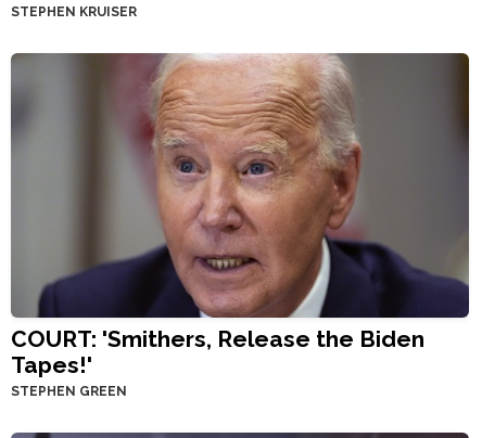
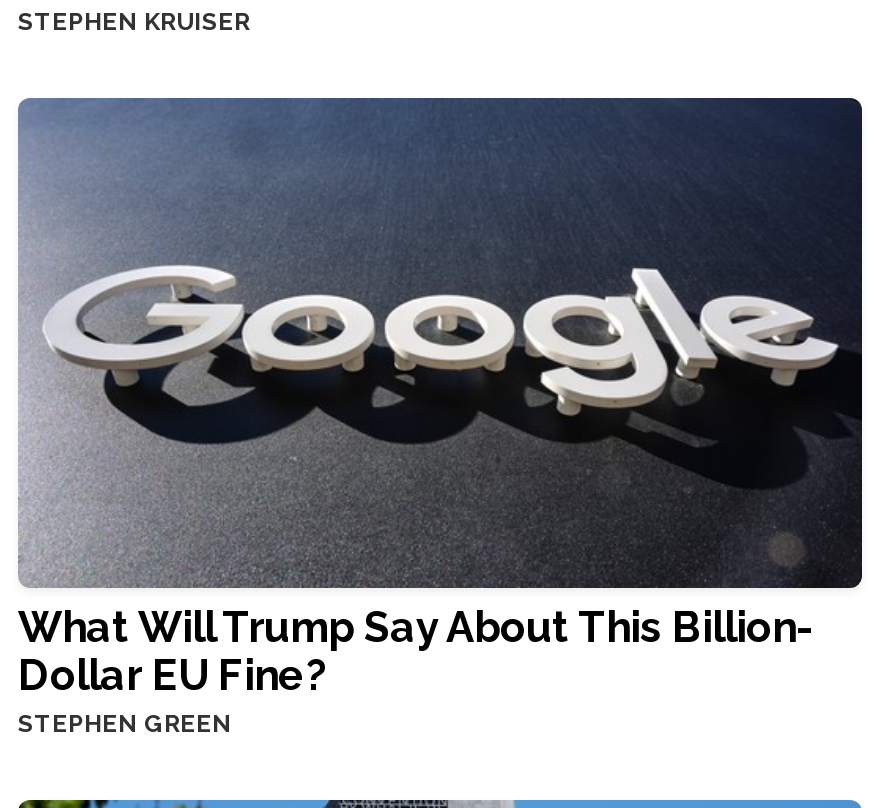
- [image]
- COURT: 'Smithers, Release the Biden
- Tapes!'
+ [image]
+ What Will Trump Say About This Billion-
+ Dollar EU Fine?
